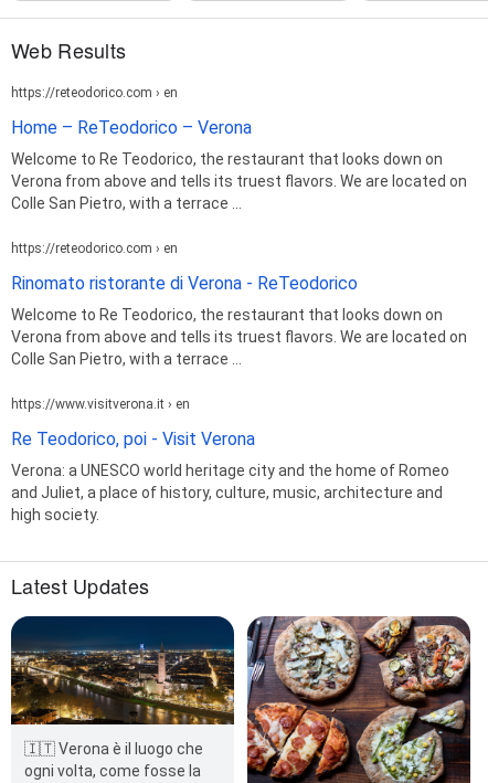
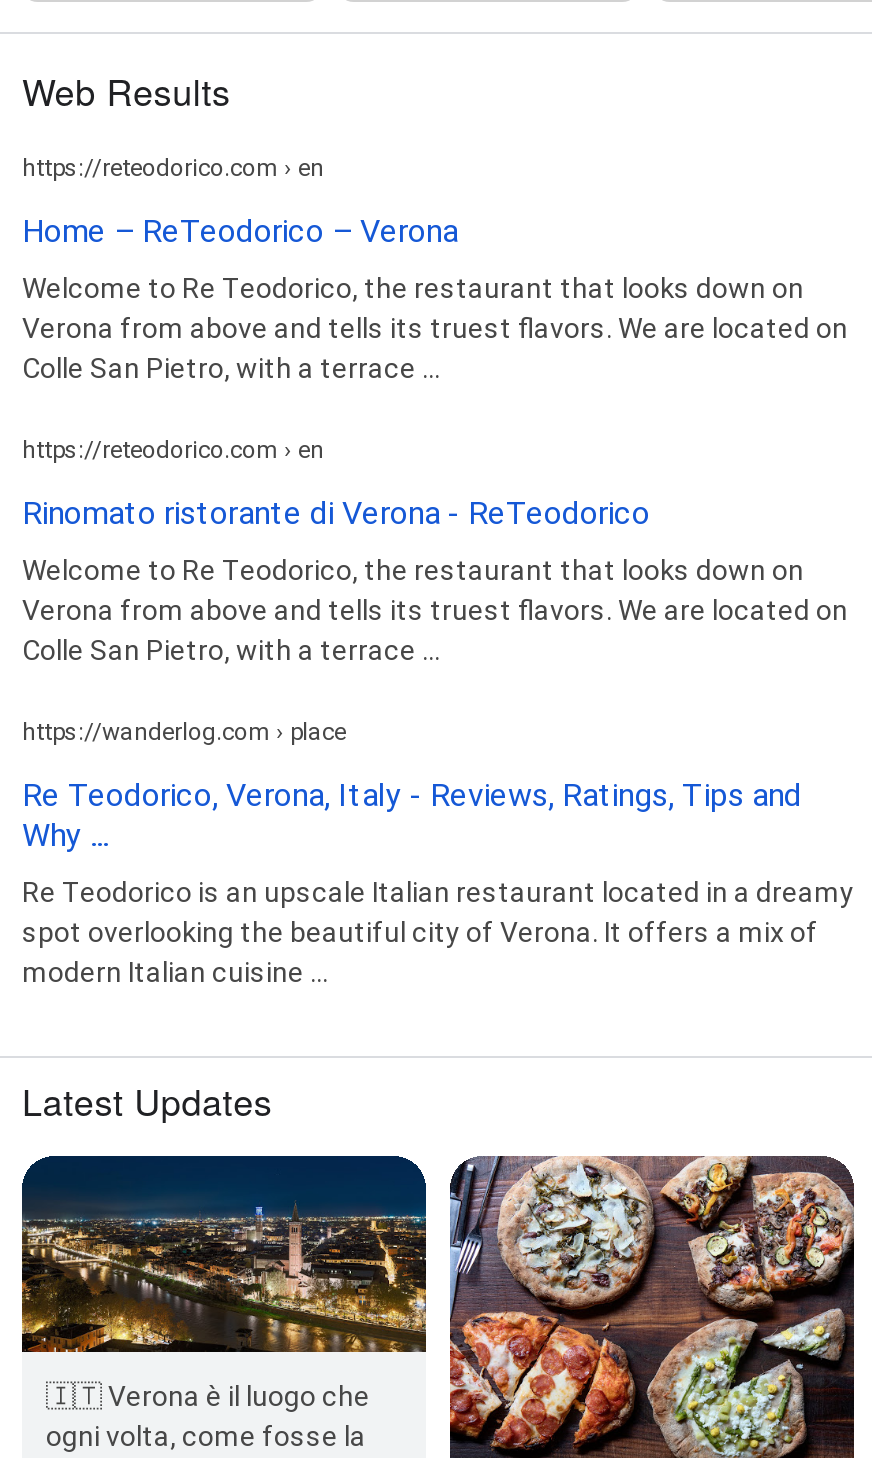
- https://www.visitverona.it › en
+ https://wanderlog.com › place

- Re Teodorico, poi - Visit Verona
+ Re Teodorico, Verona, Italy - Reviews, Ratings, Tips and
+ Why ...

- Verona: a UNESCO world heritage city and the home of Romeo
- and Juliet, a place of history, culture, music, architecture and
- high society.
+ Re Teodorico is an upscale Italian restaurant located in a dreamy
+ spot overlooking the beautiful city of Verona. It offers a mix of
+ modern Italian cuisine ...
